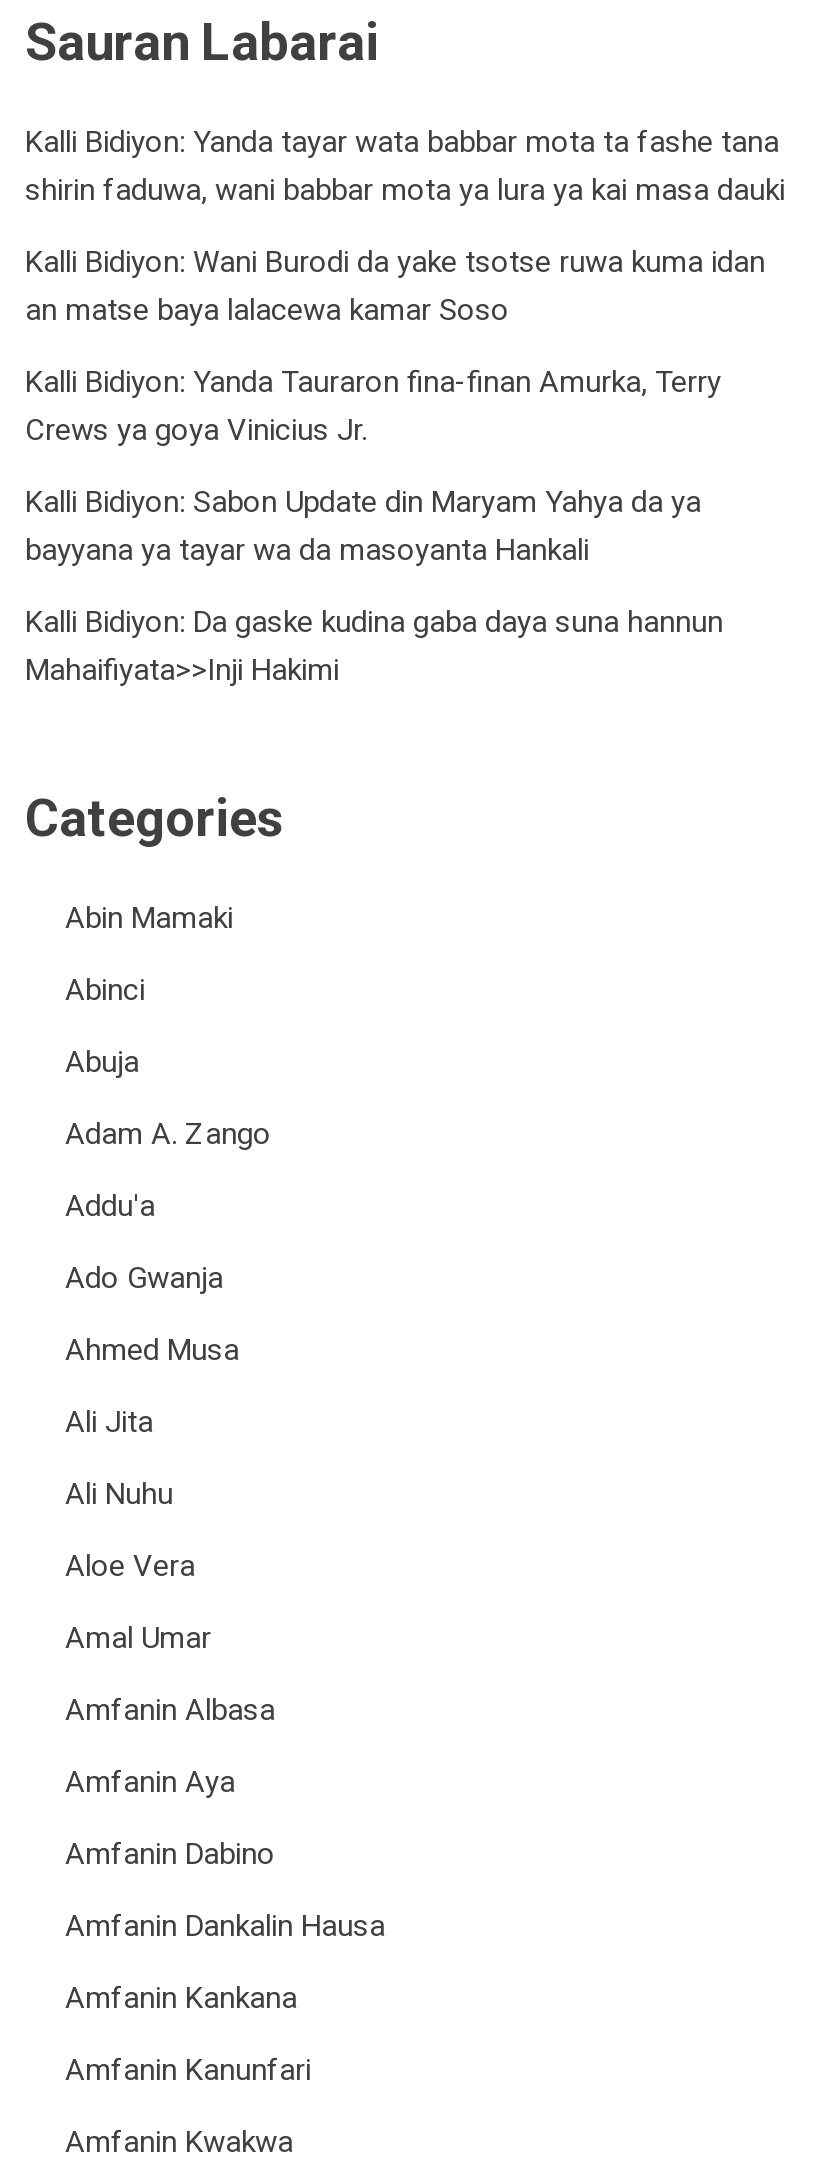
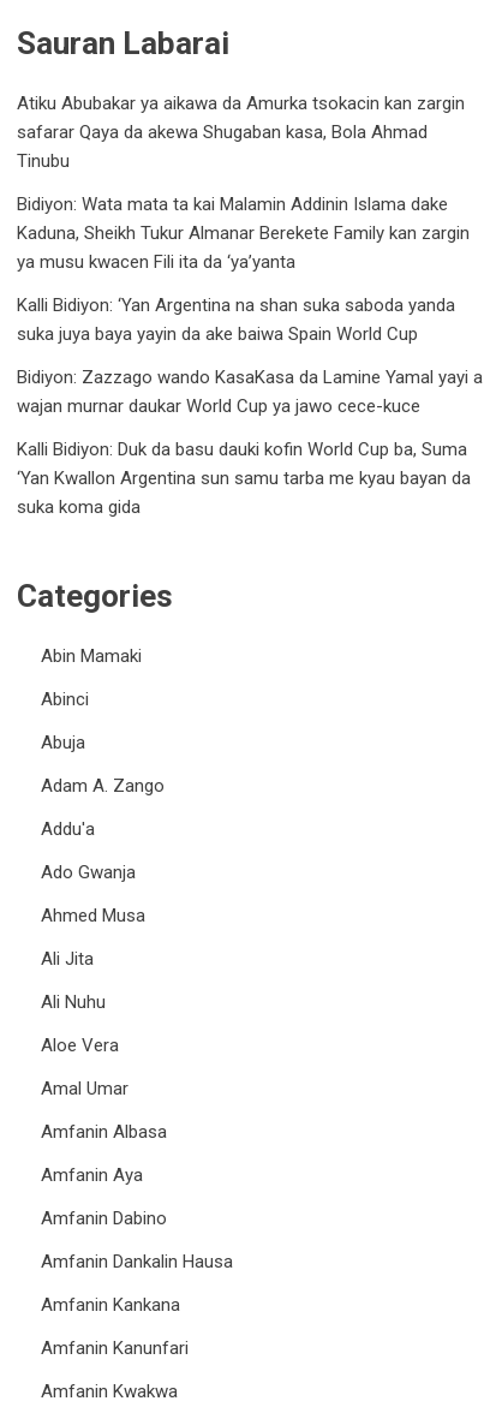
- Kalli Bidiyon: Yanda tayar wata babbar mota ta fashe tana
- shirin faduwa, wani babbar mota ya lura ya kai masa dauki
+ Atiku Abubakar ya aikawa da Amurka tsokacin kan zargin
+ safarar Qaya da akewa Shugaban kasa, Bola Ahmad
+ Tinubu

- Kalli Bidiyon: Wani Burodi da yake tsotse ruwa kuma idan
- an matse baya lalacewa kamar Soso
+ Bidiyon: Wata mata ta kai Malamin Addinin Islama dake
+ Kaduna, Sheikh Tukur Almanar Berekete Family kan zargin
+ ya musu kwacen Fili ita da ‘ya’yanta

- Kalli Bidiyon: Yanda Tauraron fina-finan Amurka, Terry
- Crews ya goya Vinicius Jr.
+ Kalli Bidiyon: ‘Yan Argentina na shan suka saboda yanda
+ suka juya baya yayin da ake baiwa Spain World Cup

- Kalli Bidiyon: Sabon Update din Maryam Yahya da ya
- bayyana ya tayar wa da masoyanta Hankali
+ Bidiyon: Zazzago wando KasaKasa da Lamine Yamal yayi a
+ wajan murnar daukar World Cup ya jawo cece-kuce

- Kalli Bidiyon: Da gaske kudina gaba daya suna hannun
- Mahaifiyata>>Inji Hakimi
+ Kalli Bidiyon: Duk da basu dauki kofin World Cup ba, Suma
+ ‘Yan Kwallon Argentina sun samu tarba me kyau bayan da
+ suka koma gida
